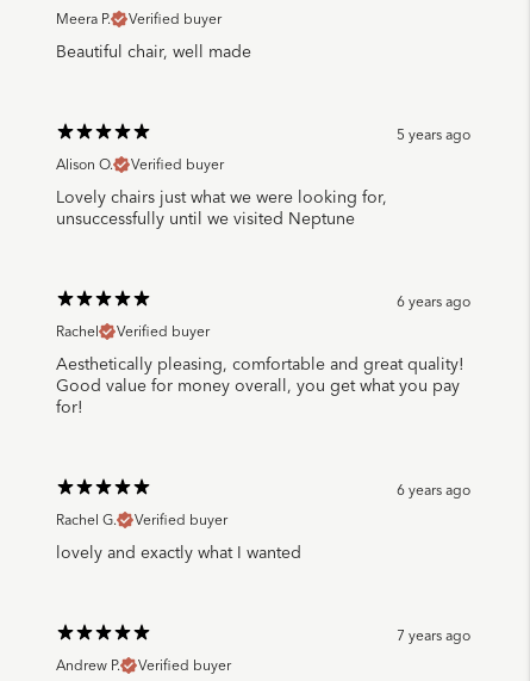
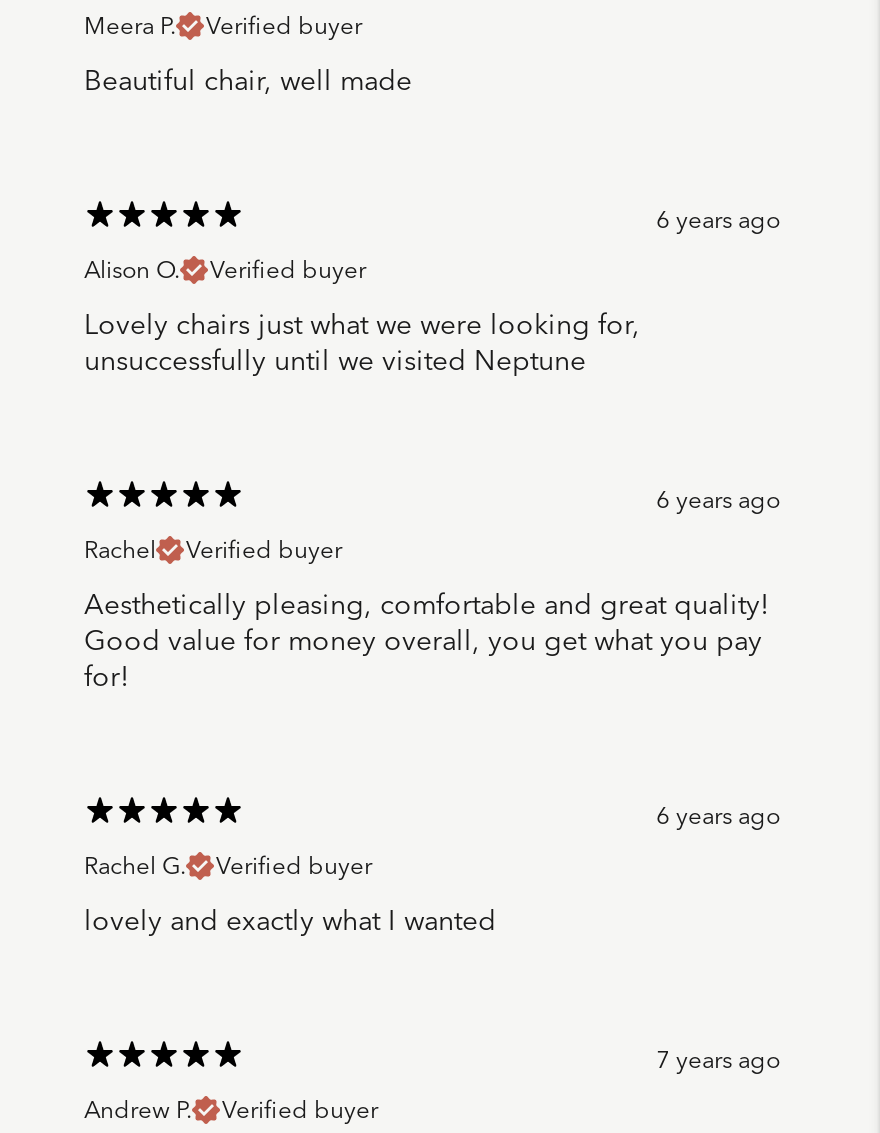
- 5 years ago
+ 6 years ago
